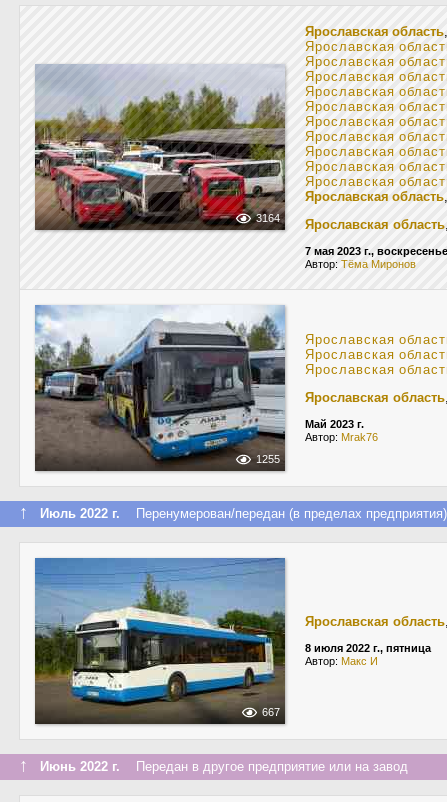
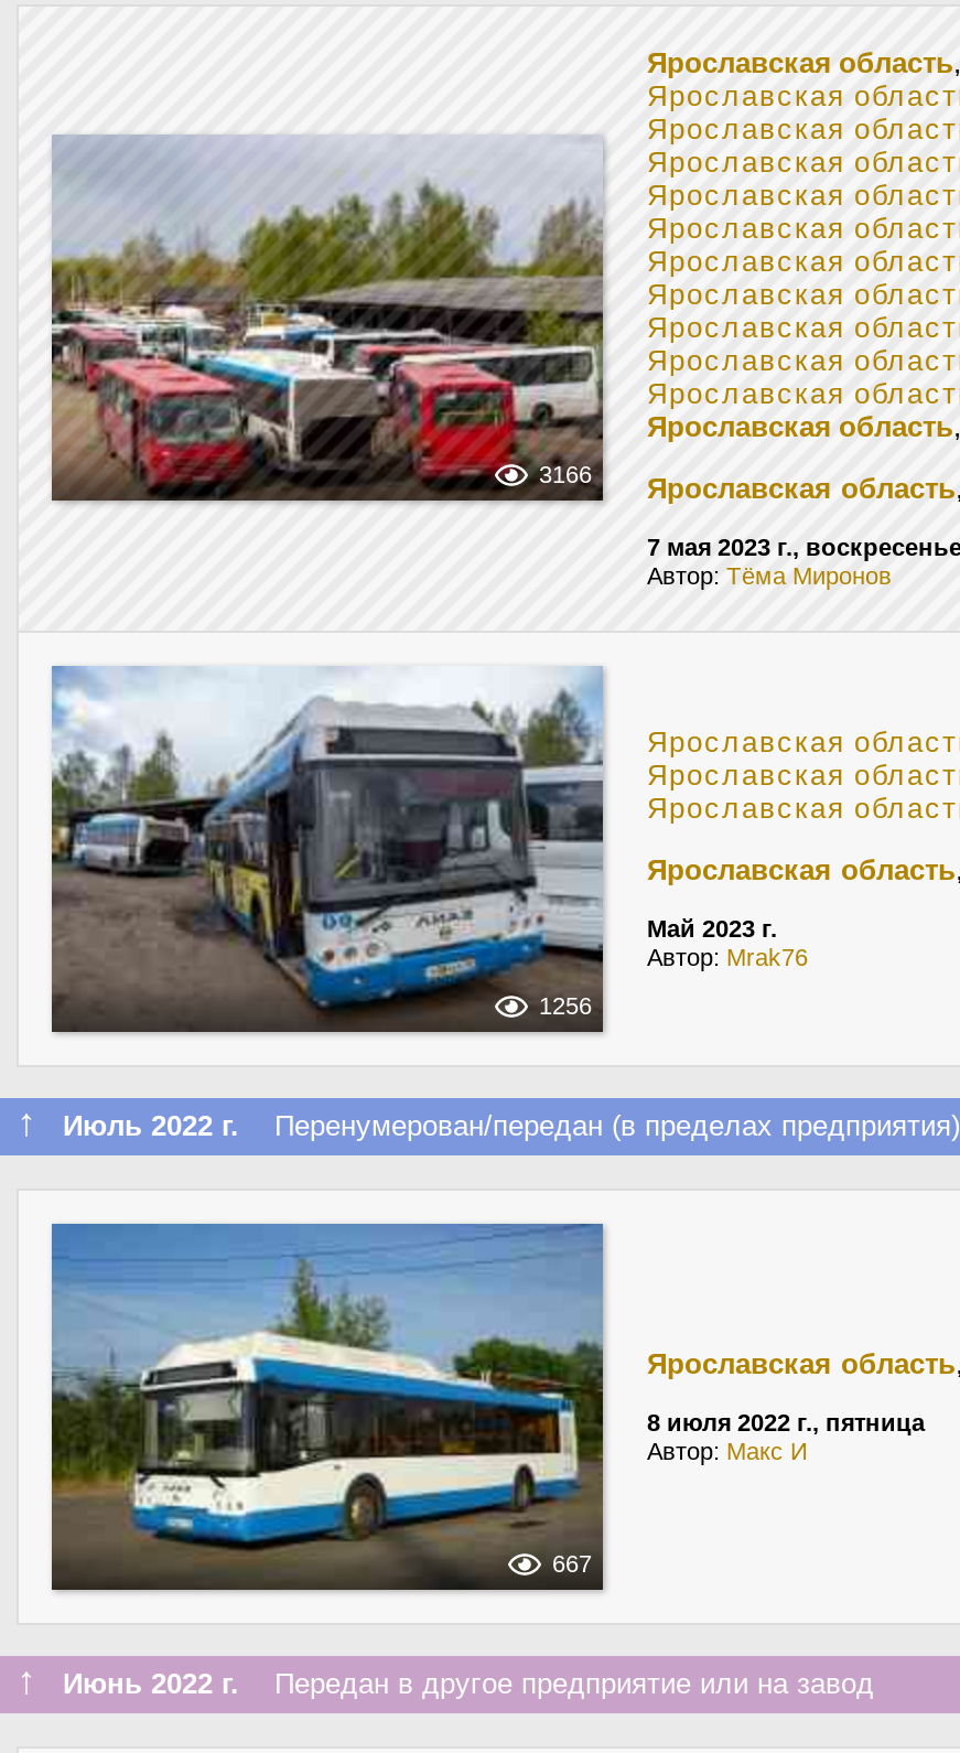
- 3164
+ 3166

- 1255
+ 1256
